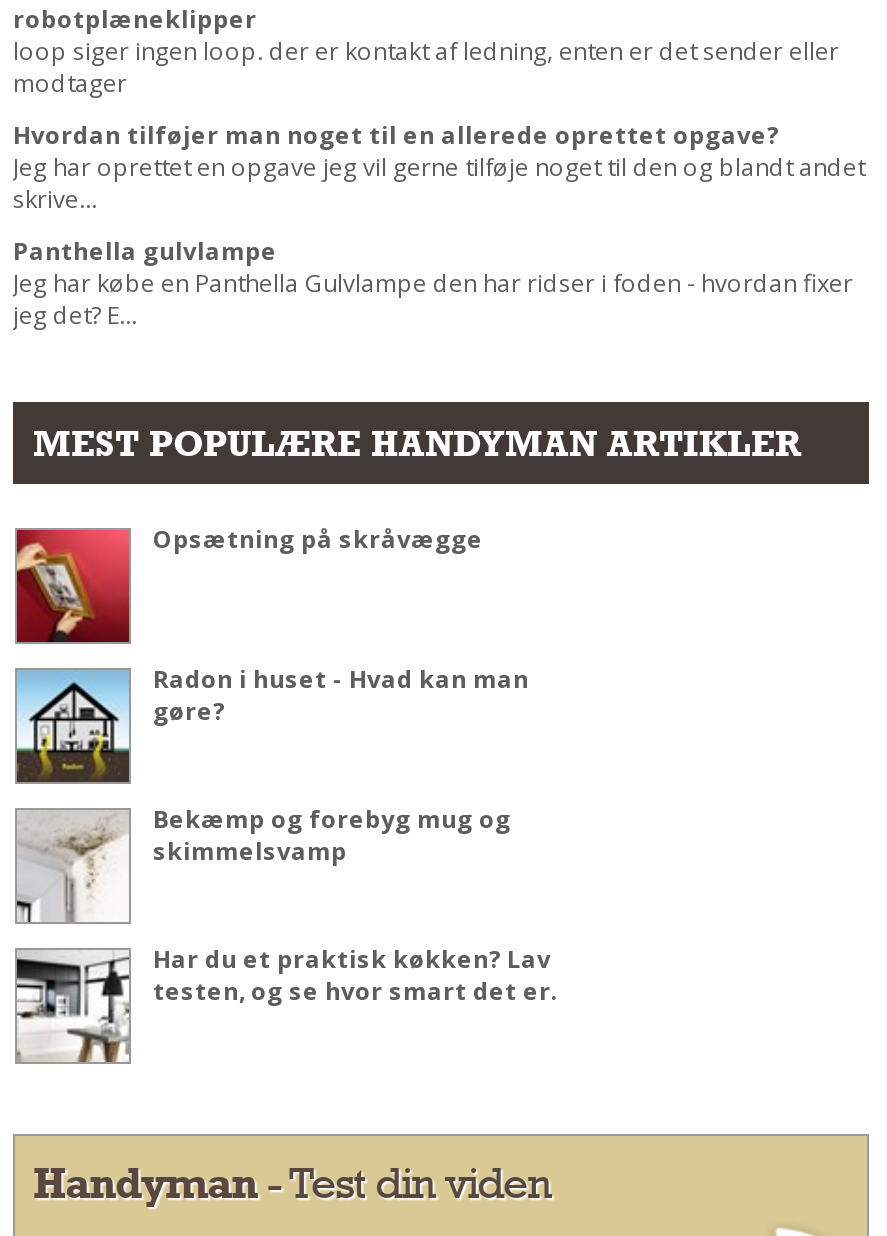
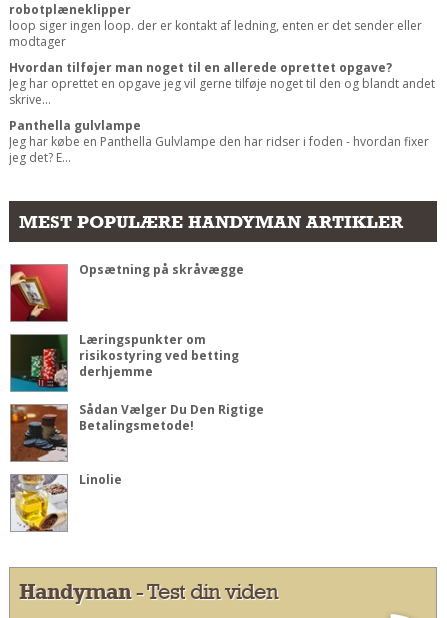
- [image]
- Radon i huset - Hvad kan man
- gøre?
+ [image]
+ Læringspunkter om
+ risikostyring ved betting
+ derhjemme

- [image]
- Bekæmp og forebyg mug og
- skimmelsvamp
+ [image]
+ Sådan Vælger Du Den Rigtige
+ Betalingsmetode!

- [image]
- Har du et praktisk køkken? Lav
- testen, og se hvor smart det er.
+ [image]
+ Linolie
